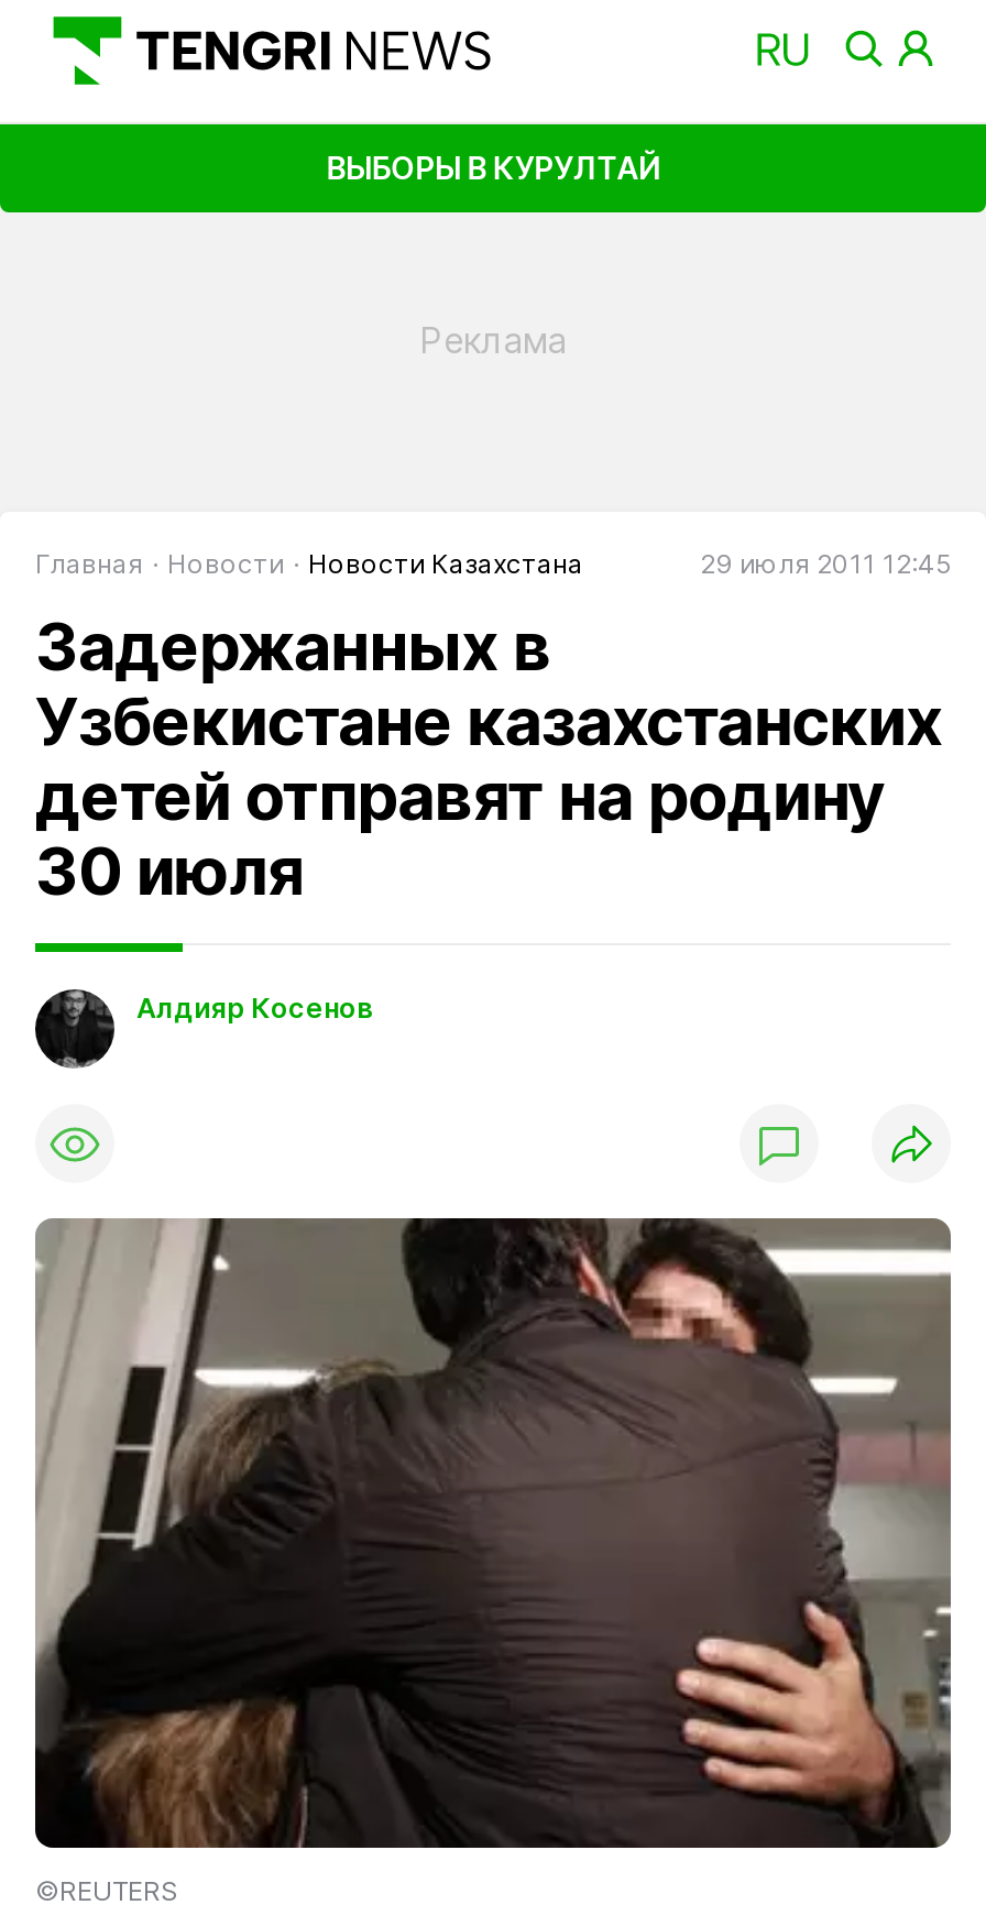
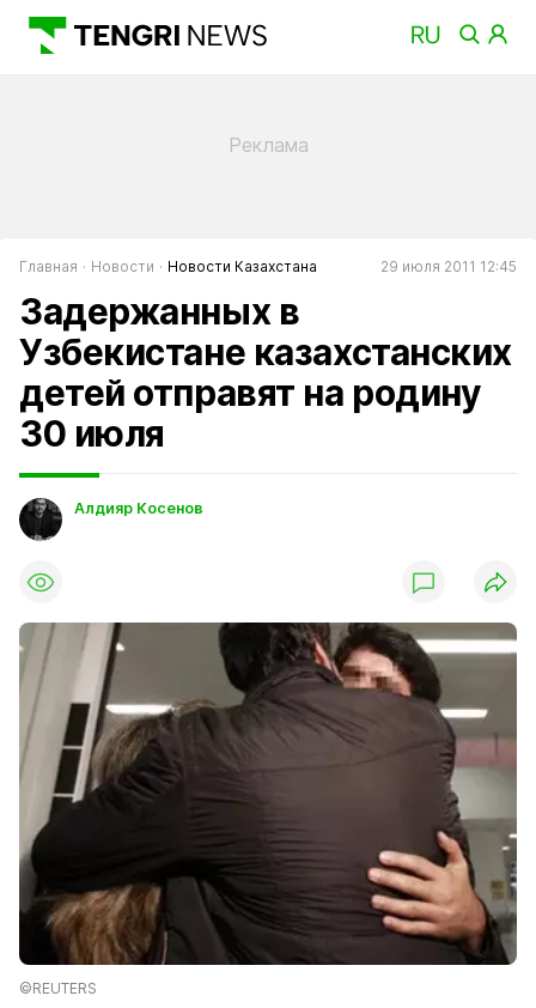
- ВЫБОРЫ В КУРУЛТАЙ
